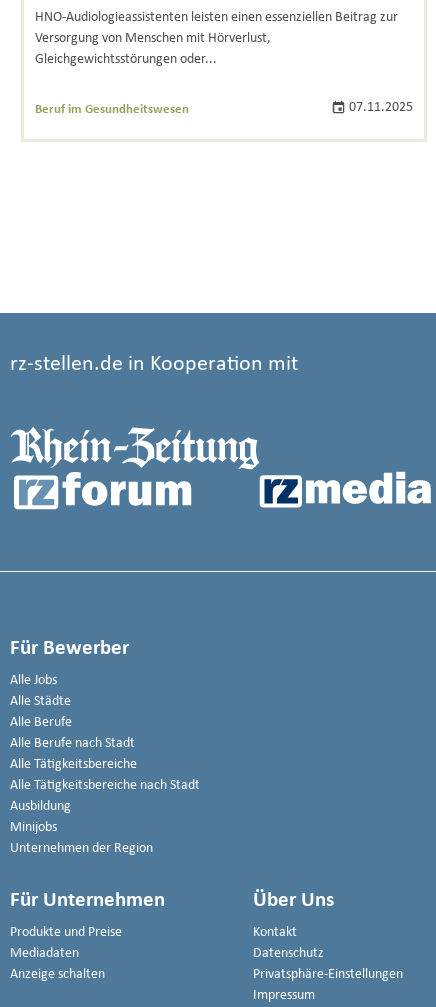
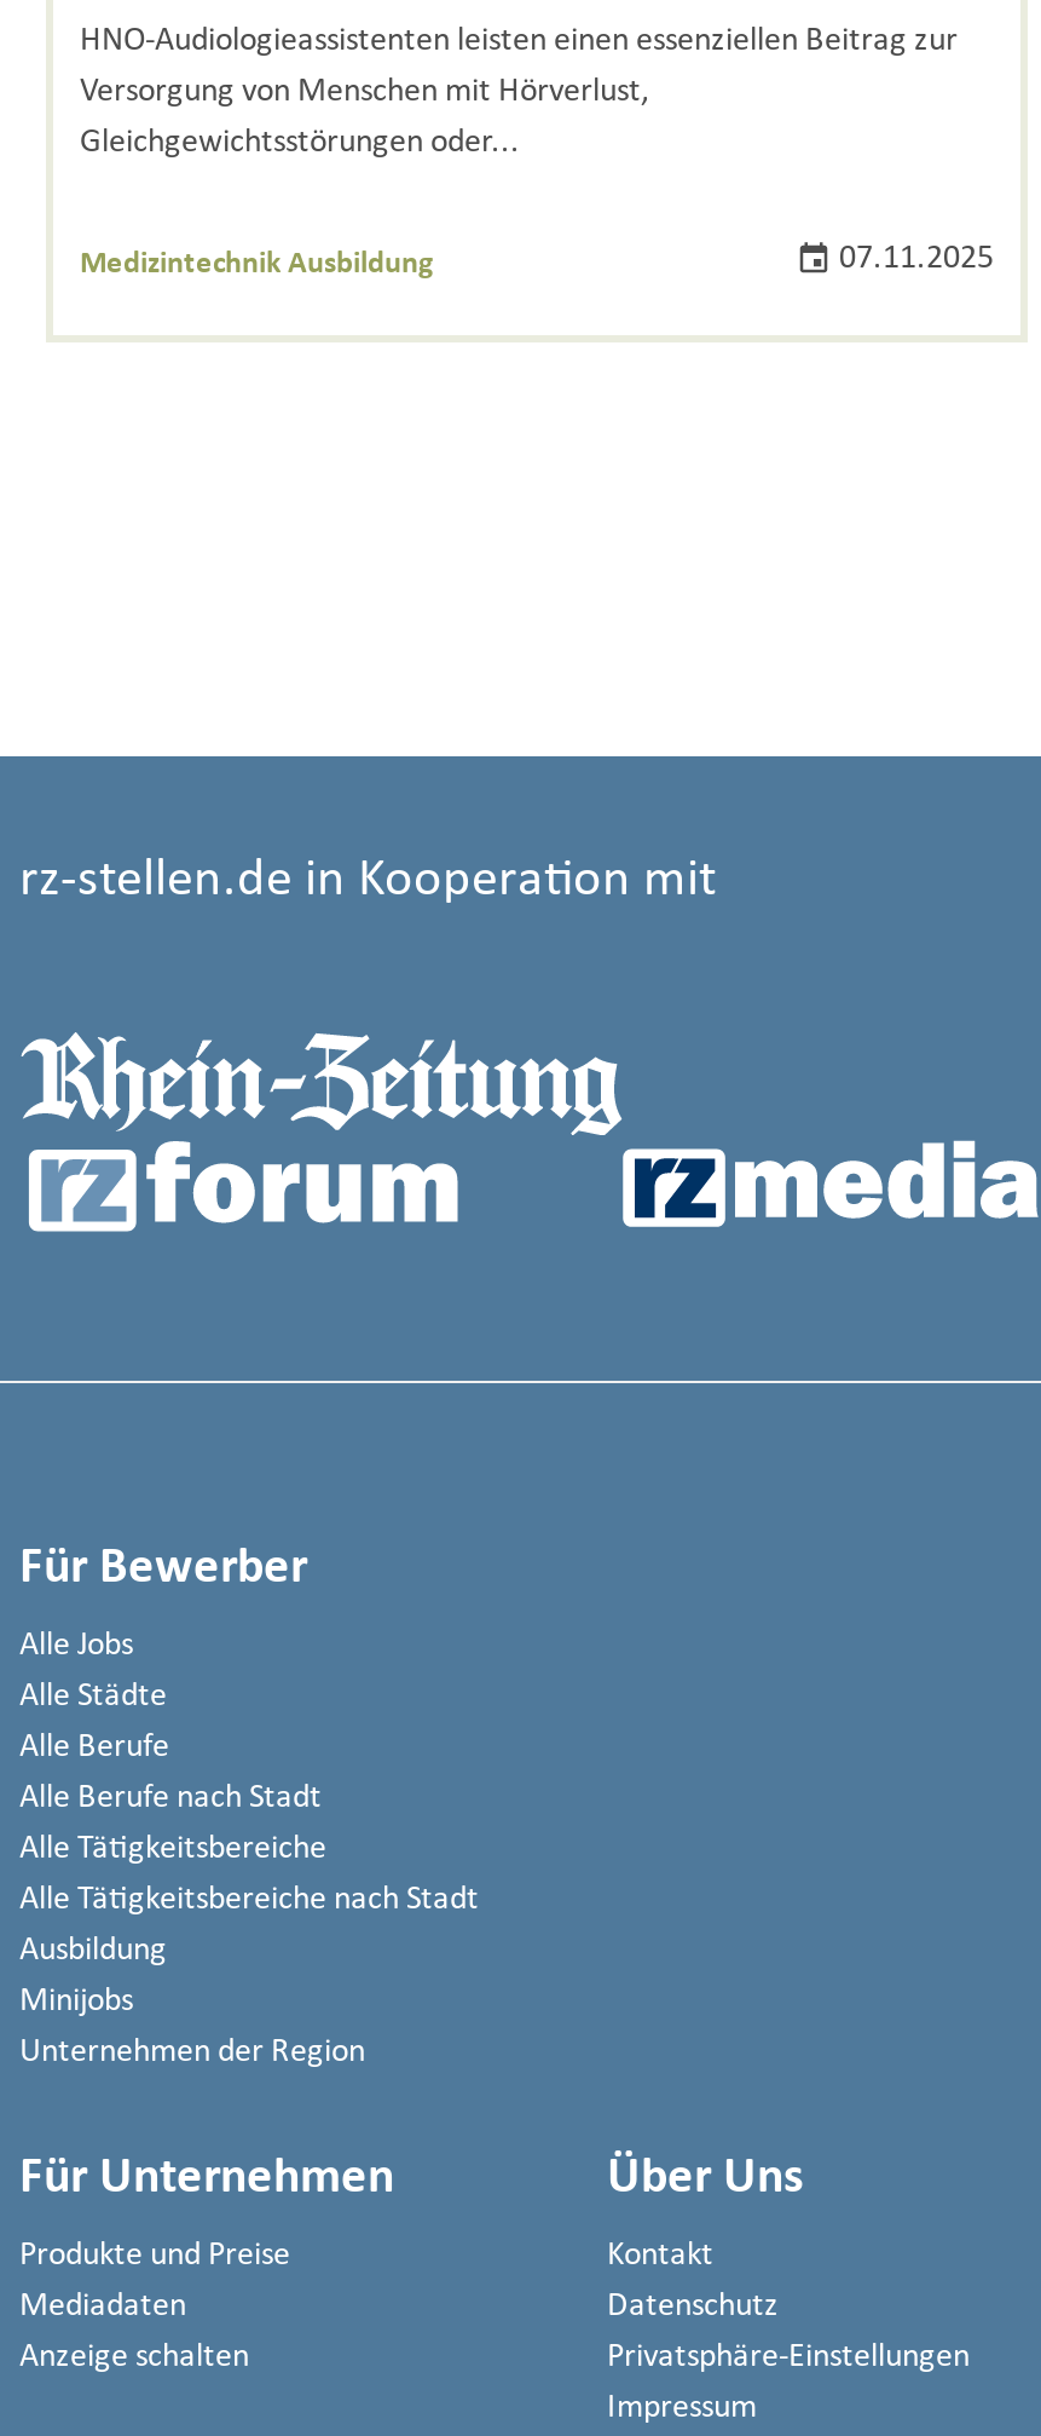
- Beruf im Gesundheitswesen
+ Medizintechnik Ausbildung
